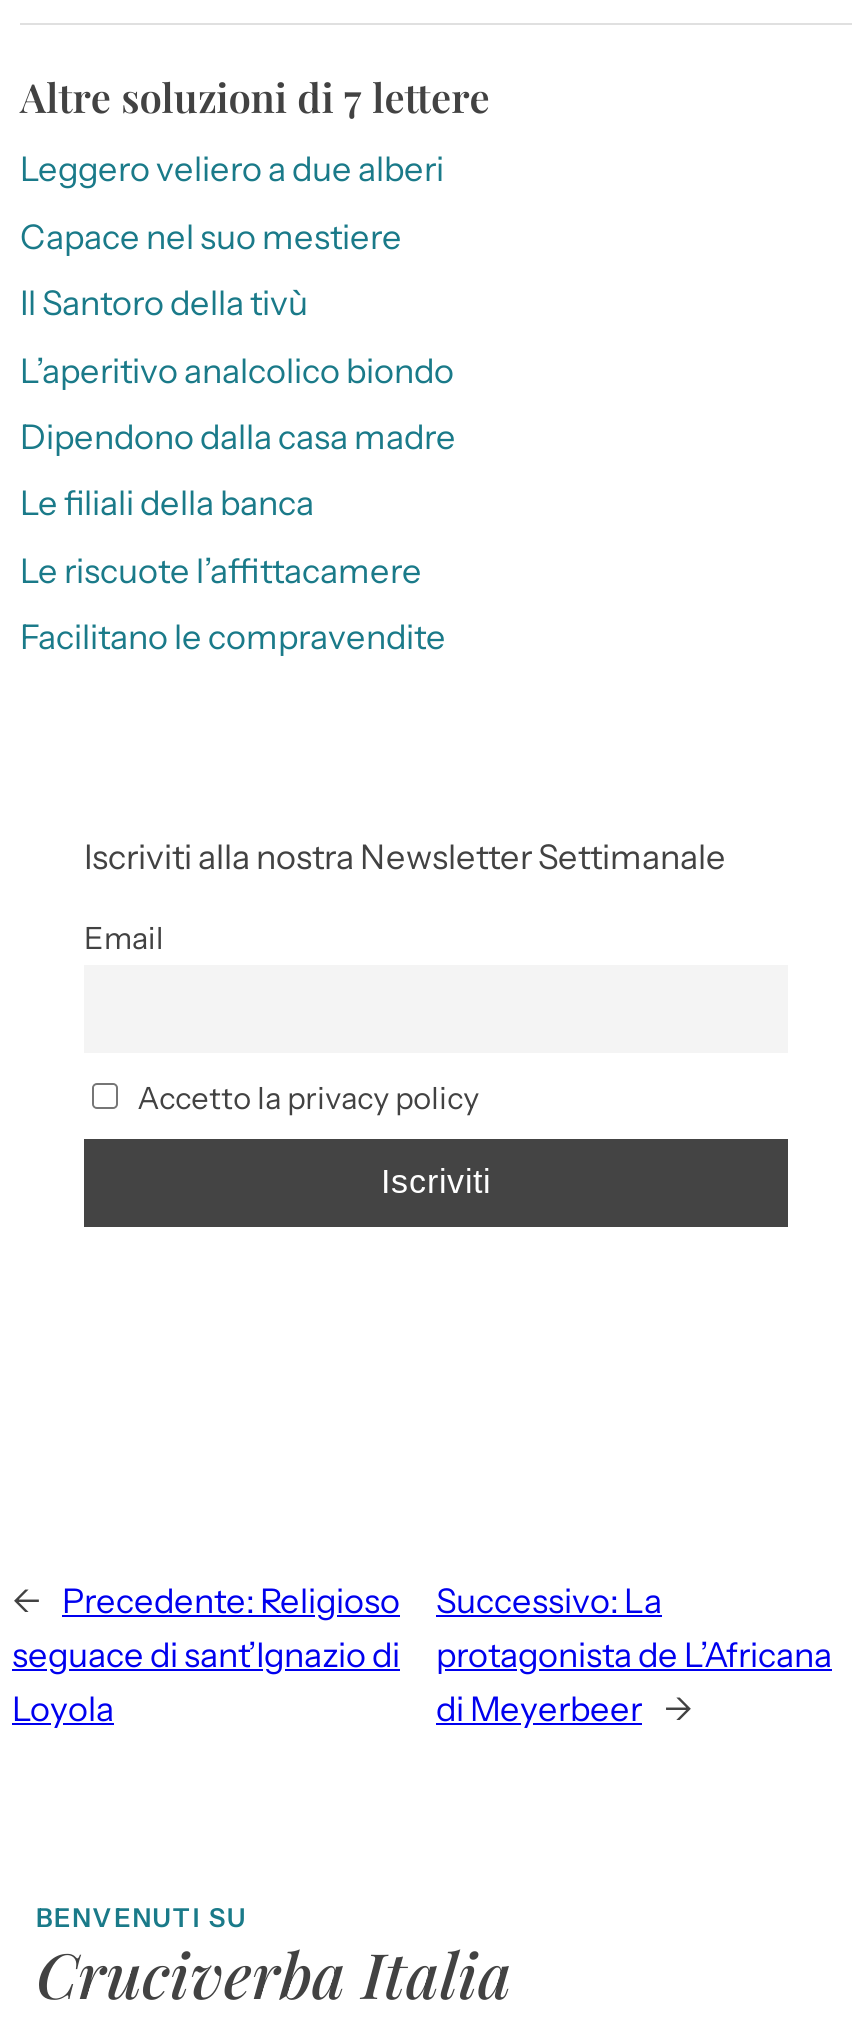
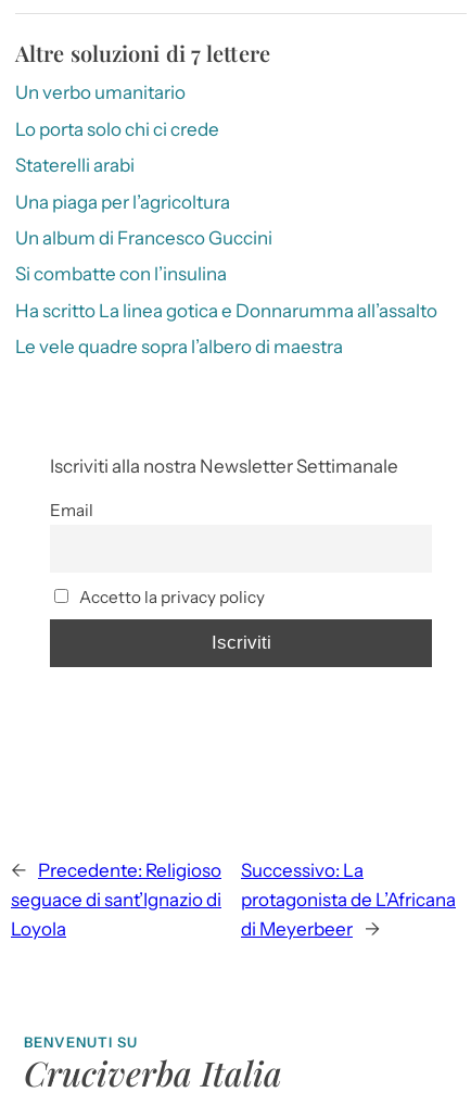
- Leggero veliero a due alberi
+ Un verbo umanitario

- Capace nel suo mestiere
+ Lo porta solo chi ci crede

- Il Santoro della tivù
+ Staterelli arabi

- L’aperitivo analcolico biondo
+ Una piaga per l’agricoltura

- Dipendono dalla casa madre
+ Un album di Francesco Guccini

- Le filiali della banca
+ Si combatte con l’insulina

- Le riscuote l’affittacamere
+ Ha scritto La linea gotica e Donnarumma all’assalto

- Facilitano le compravendite
+ Le vele quadre sopra l’albero di maestra
